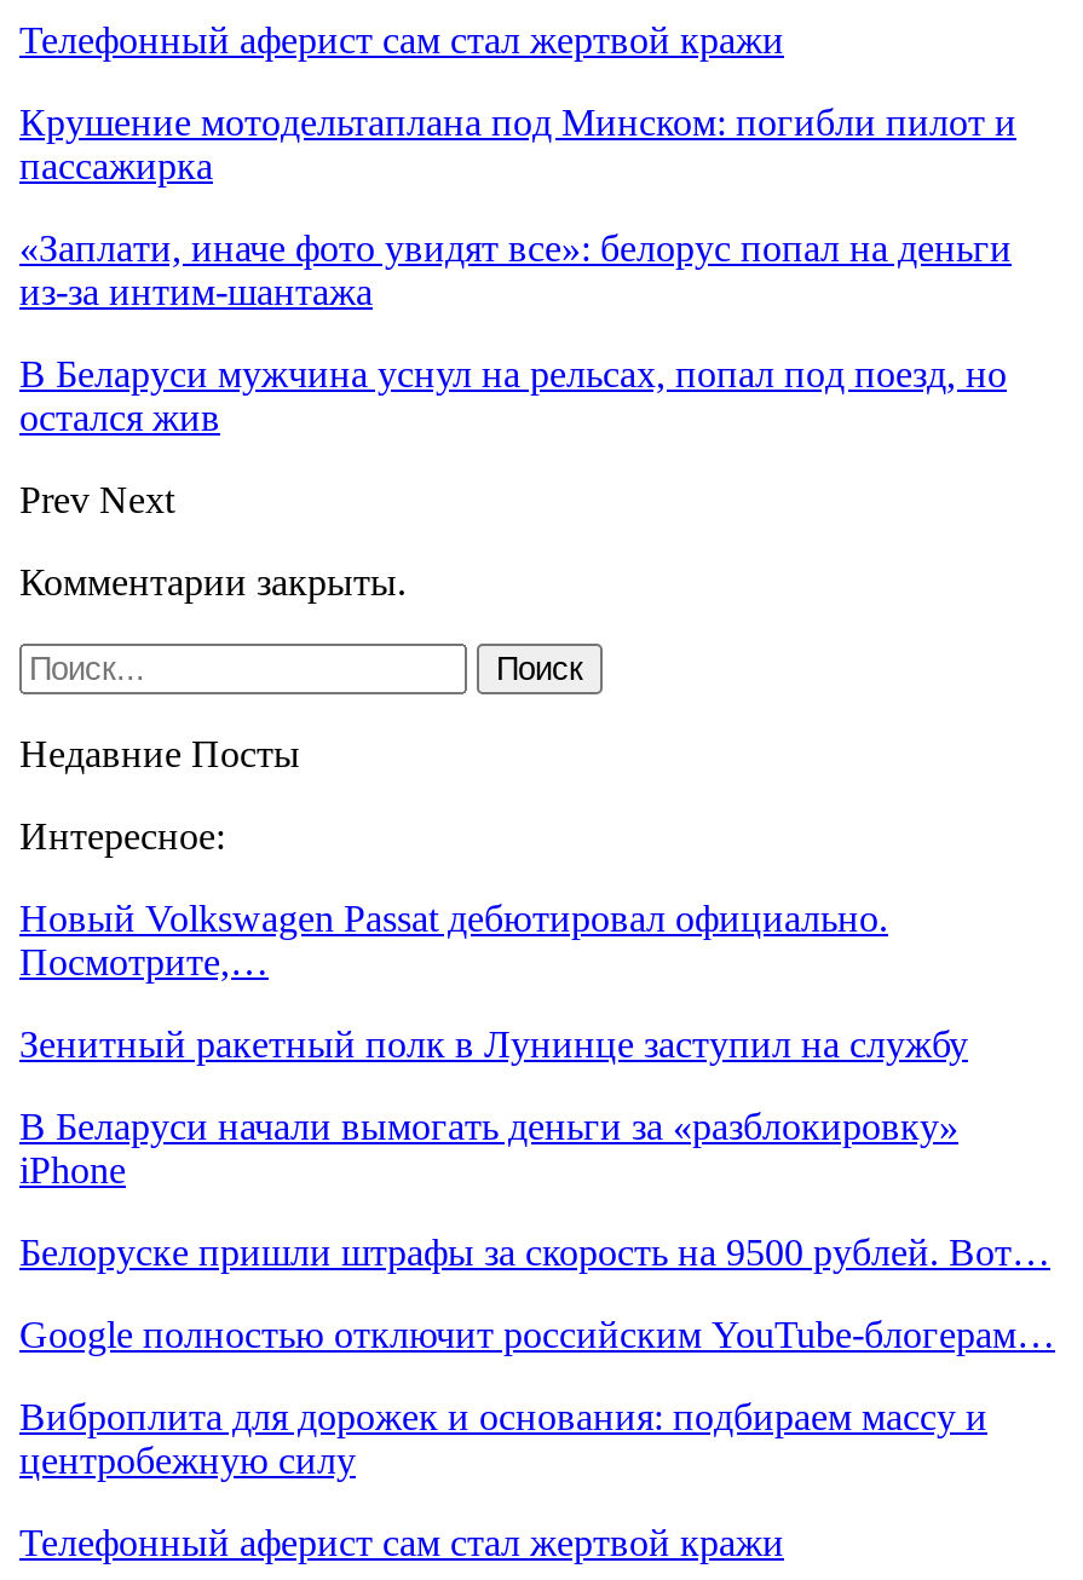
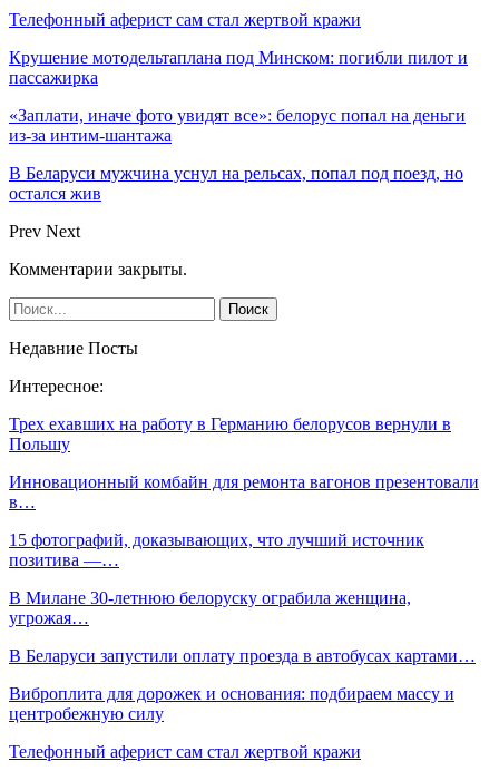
- Новый Volkswagen Passat дебютировал официально.
- Посмотрите,…
+ Трех ехавших на работу в Германию белорусов вернули в
+ Польшу

- Зенитный ракетный полк в Лунинце заступил на службу
+ Инновационный комбайн для ремонта вагонов презентовали
+ в…

- В Беларуси начали вымогать деньги за «разблокировку»
- iPhone
+ 15 фотографий, доказывающих, что лучший источник
+ позитива —…

- Белоруске пришли штрафы за скорость на 9500 рублей. Вот…
+ В Милане 30-летнюю белоруску ограбила женщина,
+ угрожая…

- Google полностью отключит российским YouTube-блогерам…
+ В Беларуси запустили оплату проезда в автобусах картами…
